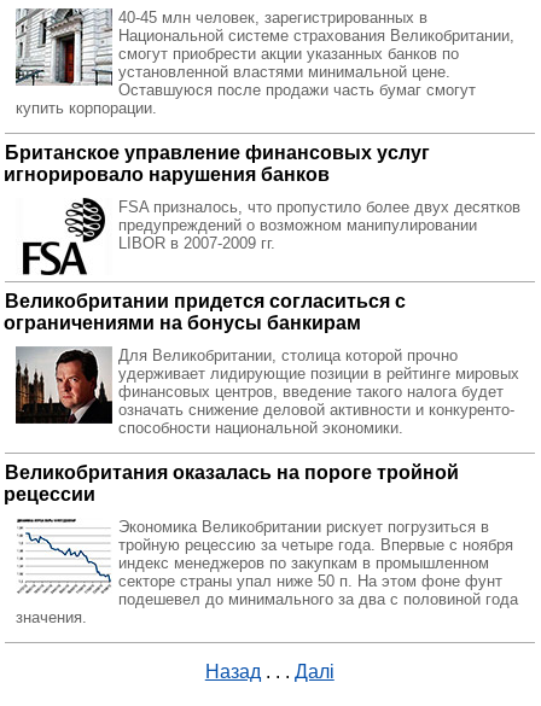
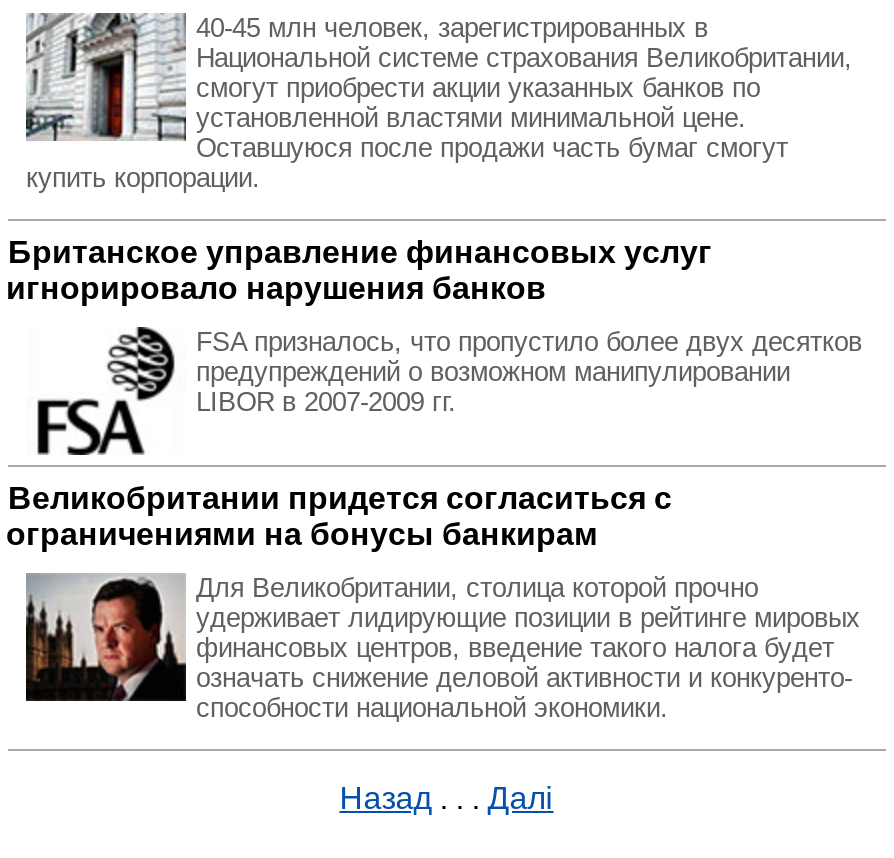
- [image]
- Великобритания оказалась на пороге тройной
- рецессии
- Экономика Великобритании рискует погрузиться в
- тройную рецессию за четыре года. Впервые с ноября
- индекс менеджеров по закупкам в промышленном
- секторе страны упал ниже 50 п. На этом фоне фунт
- подешевел до минимального за два с половиной года
- значения.
